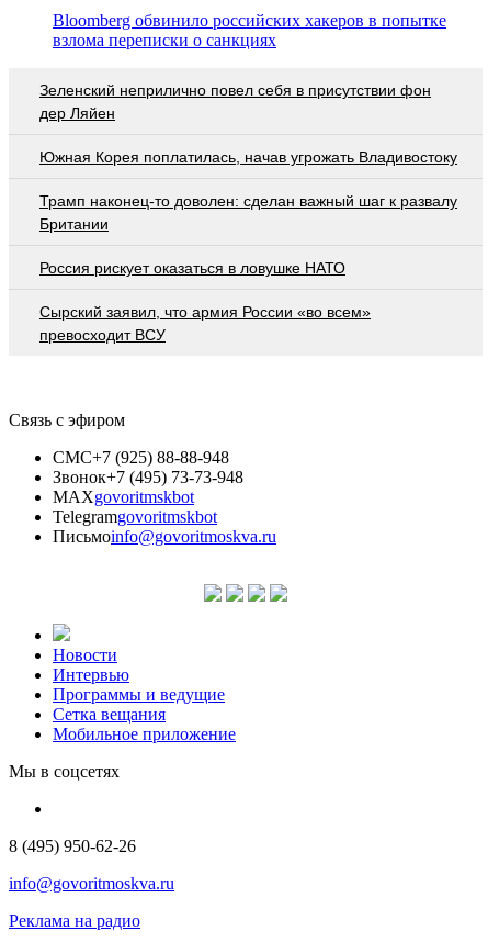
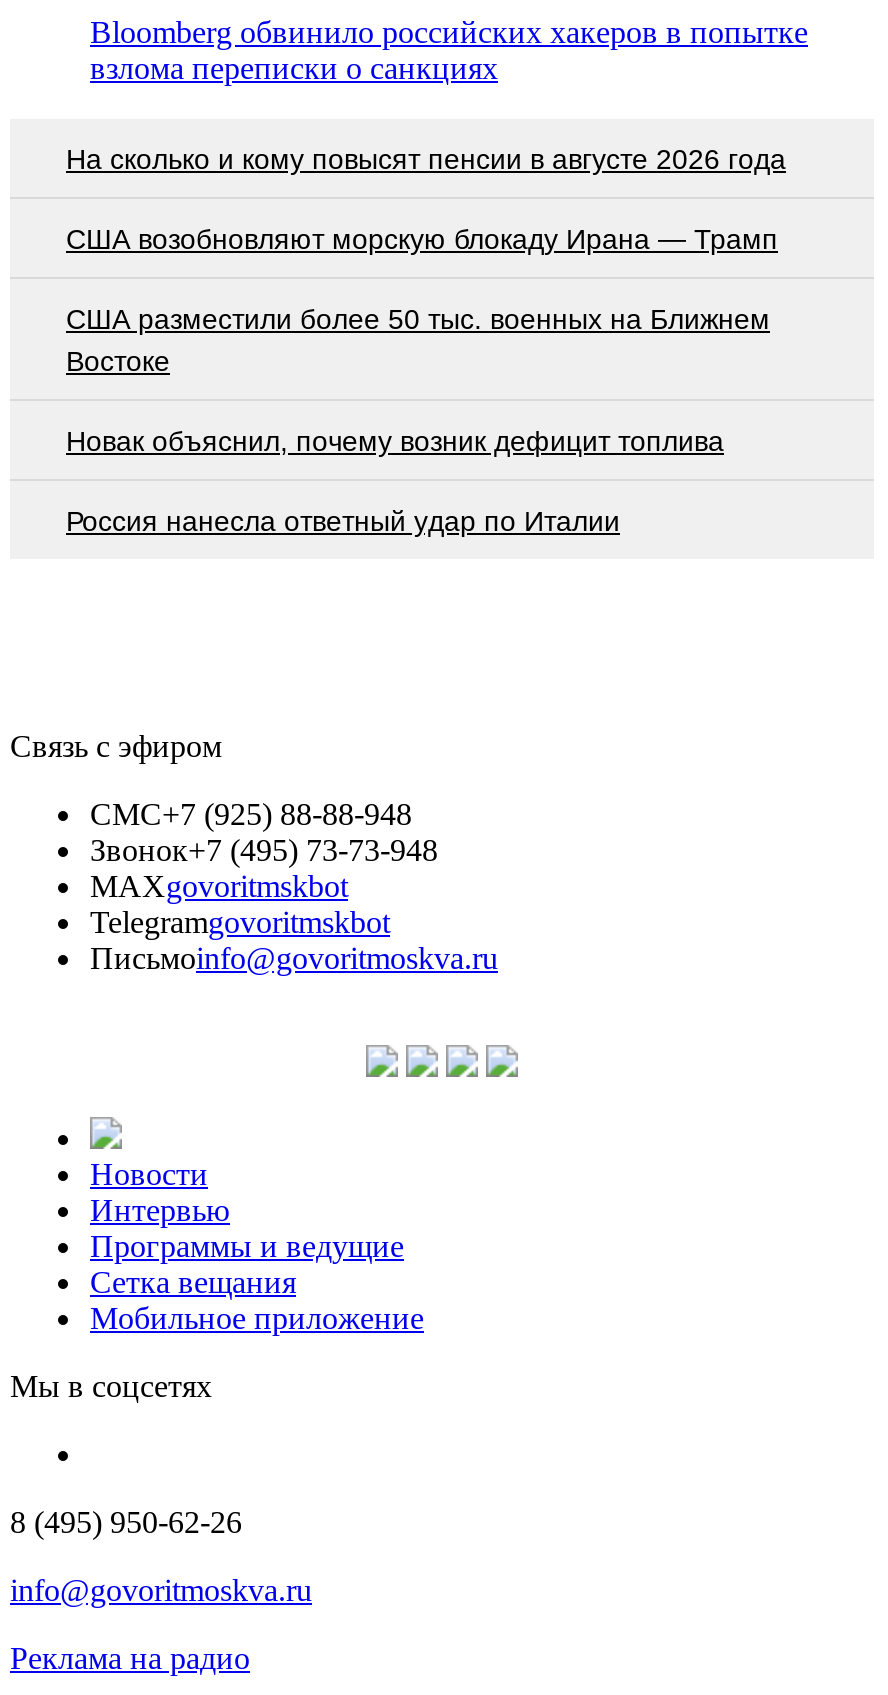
- Зеленский неприлично повел cебя в присутствии фон
- дер Ляйен
+ На сколько и кому повысят пенсии в августе 2026 года

- Южная Корея поплатилась, начав угрожать Владивостоку
+ США возобновляют морскую блокаду Ирана — Трамп

- Трамп наконец-то доволен: сделан важный шаг к развалу
- Британии
+ США разместили более 50 тыс. военных на Ближнем
+ Востоке

- Россия рискует оказаться в ловушке НАТО
+ Новак объяснил, почему возник дефицит топлива

- Сырский заявил, что армия России «во всем»
- превосходит ВСУ
+ Россия нанесла ответный удар по Италии
